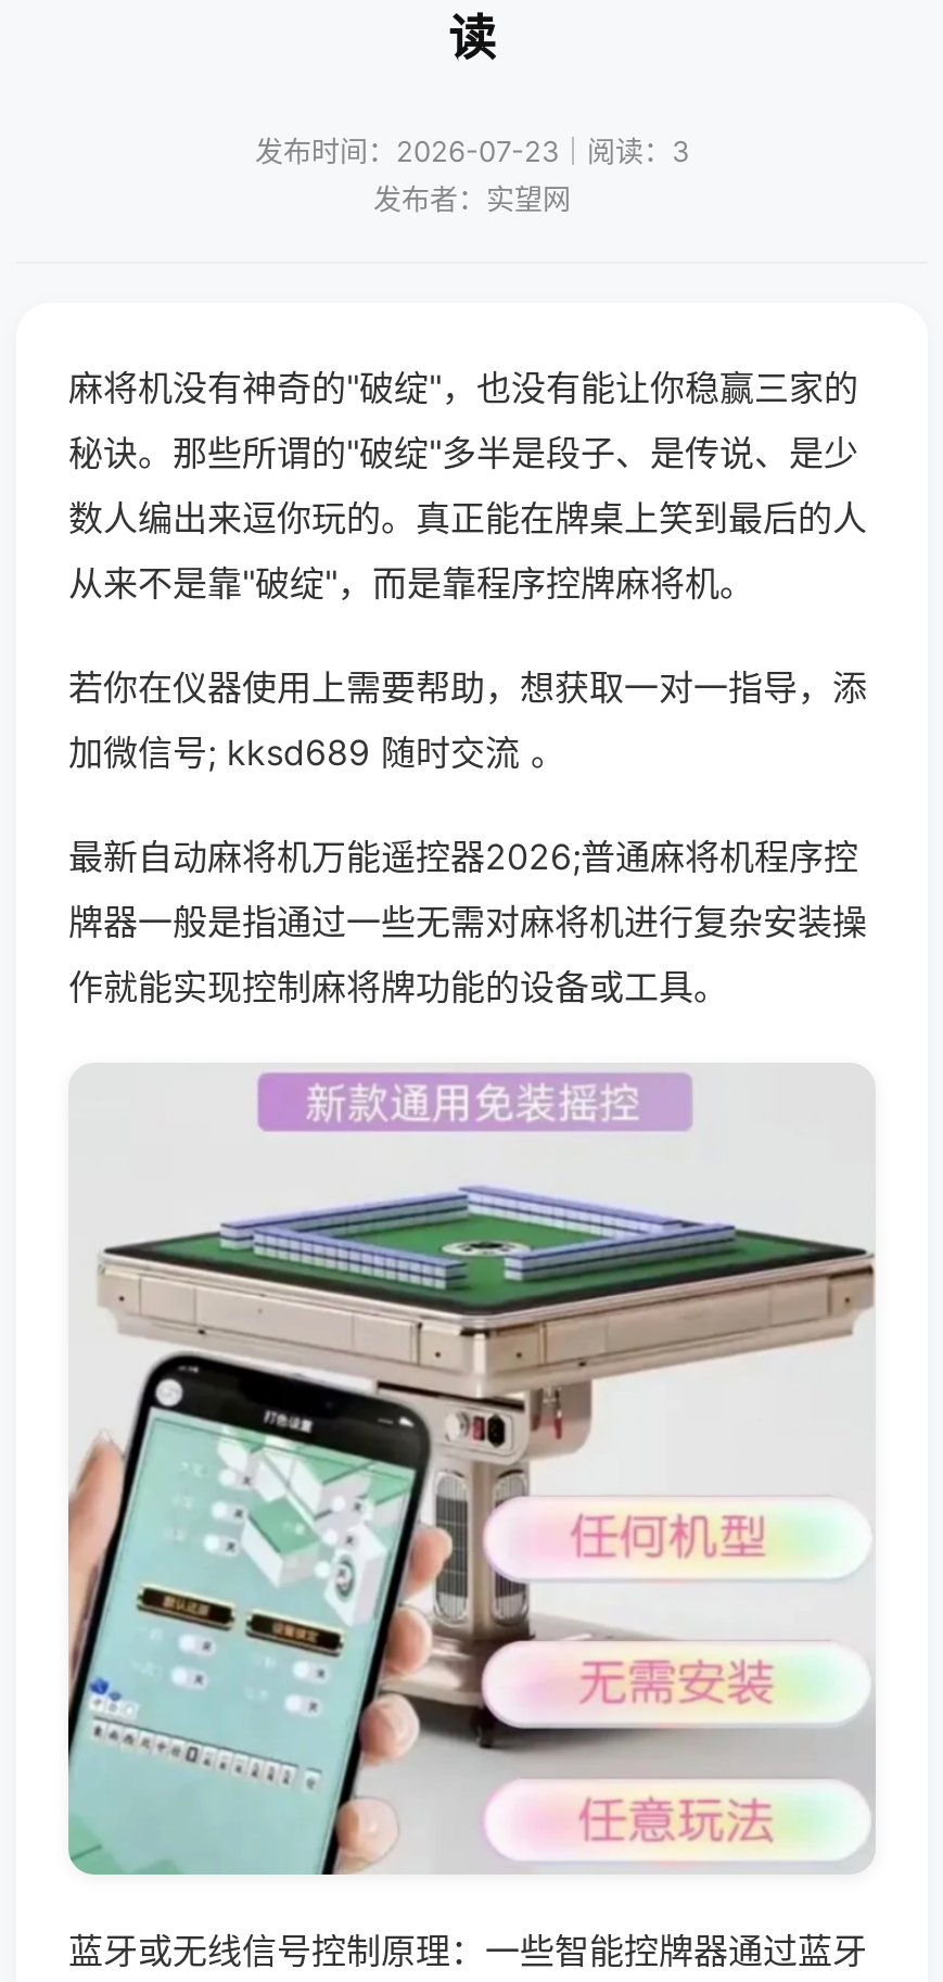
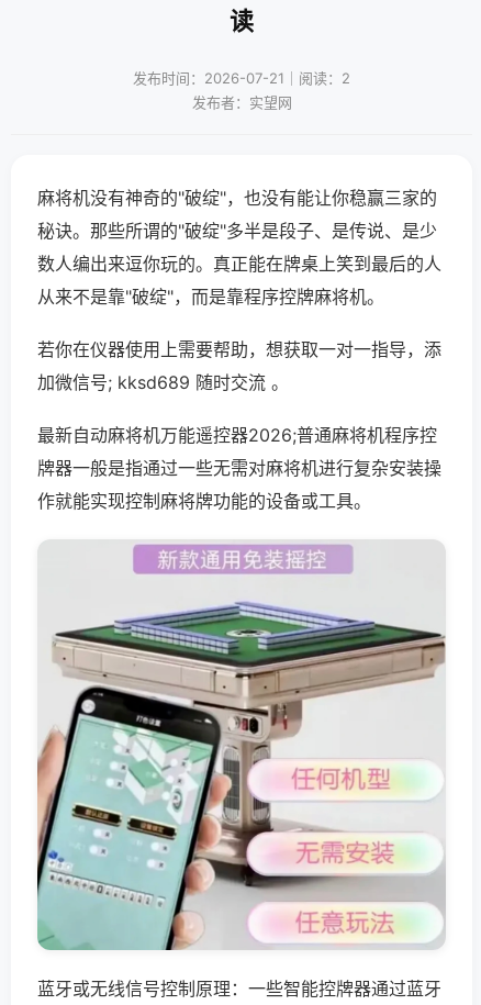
- 发布时间：2026-07-23｜阅读：3
+ 发布时间：2026-07-21｜阅读：2
